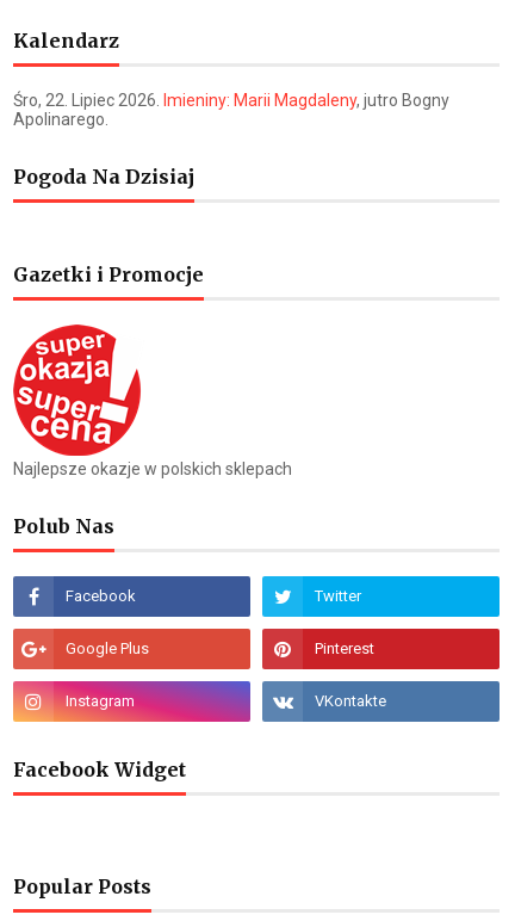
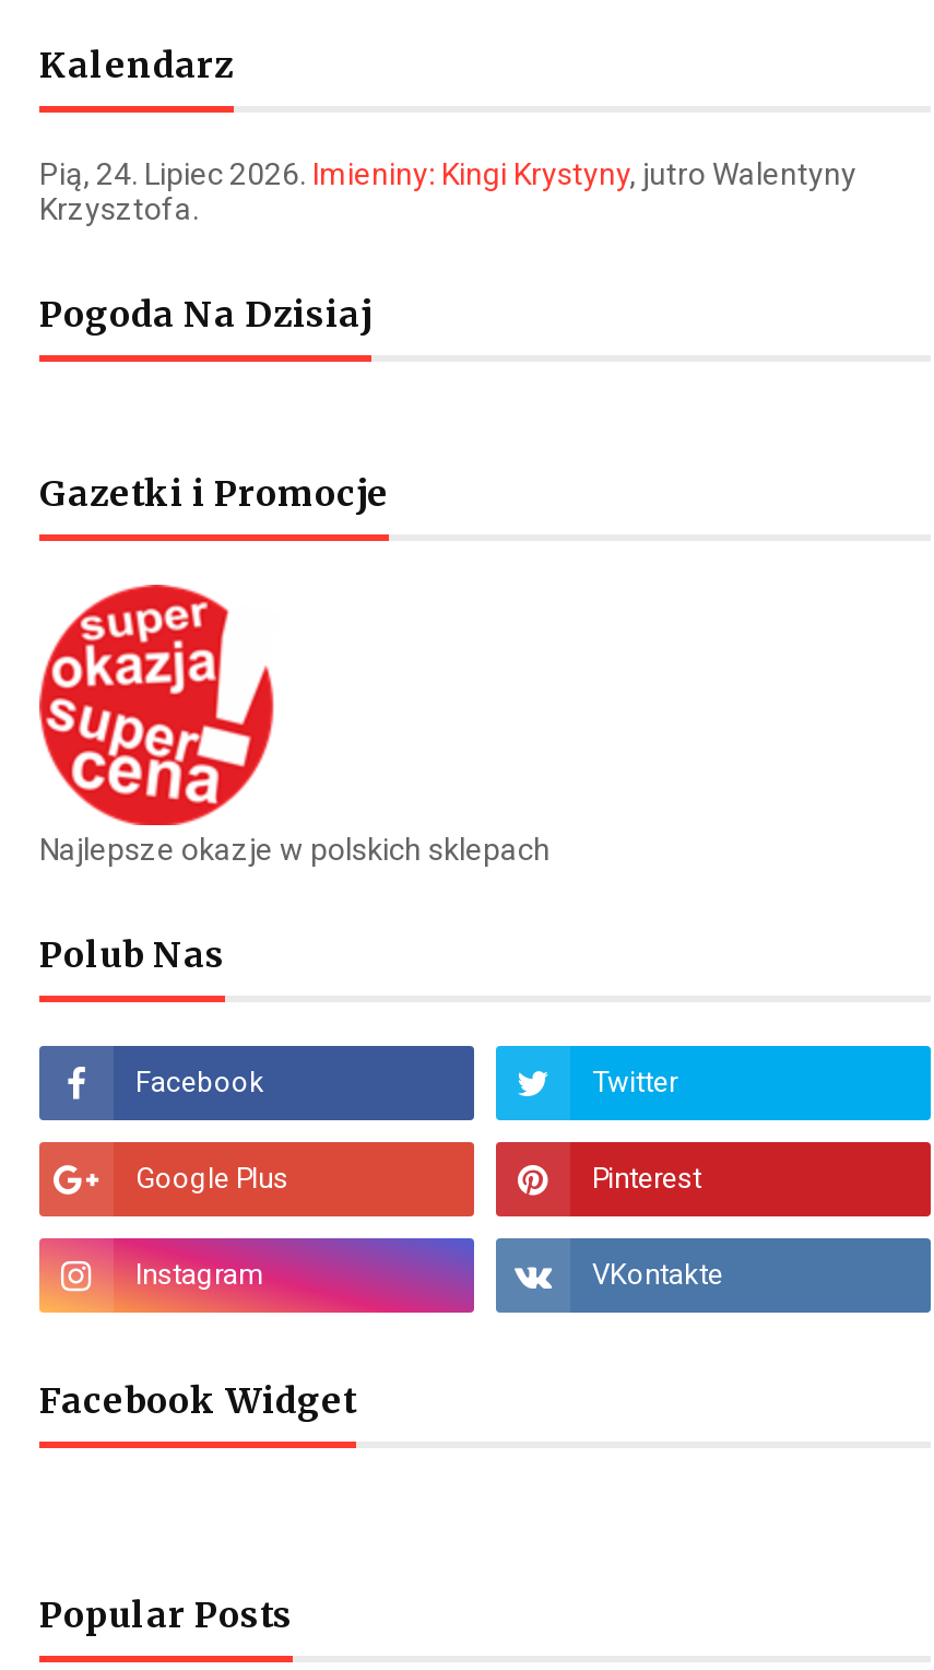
- Śro, 22. Lipiec 2026. Imieniny: Marii Magdaleny, jutro Bogny
- Apolinarego.
+ Pią, 24. Lipiec 2026. Imieniny: Kingi Krystyny, jutro Walentyny
+ Krzysztofa.
